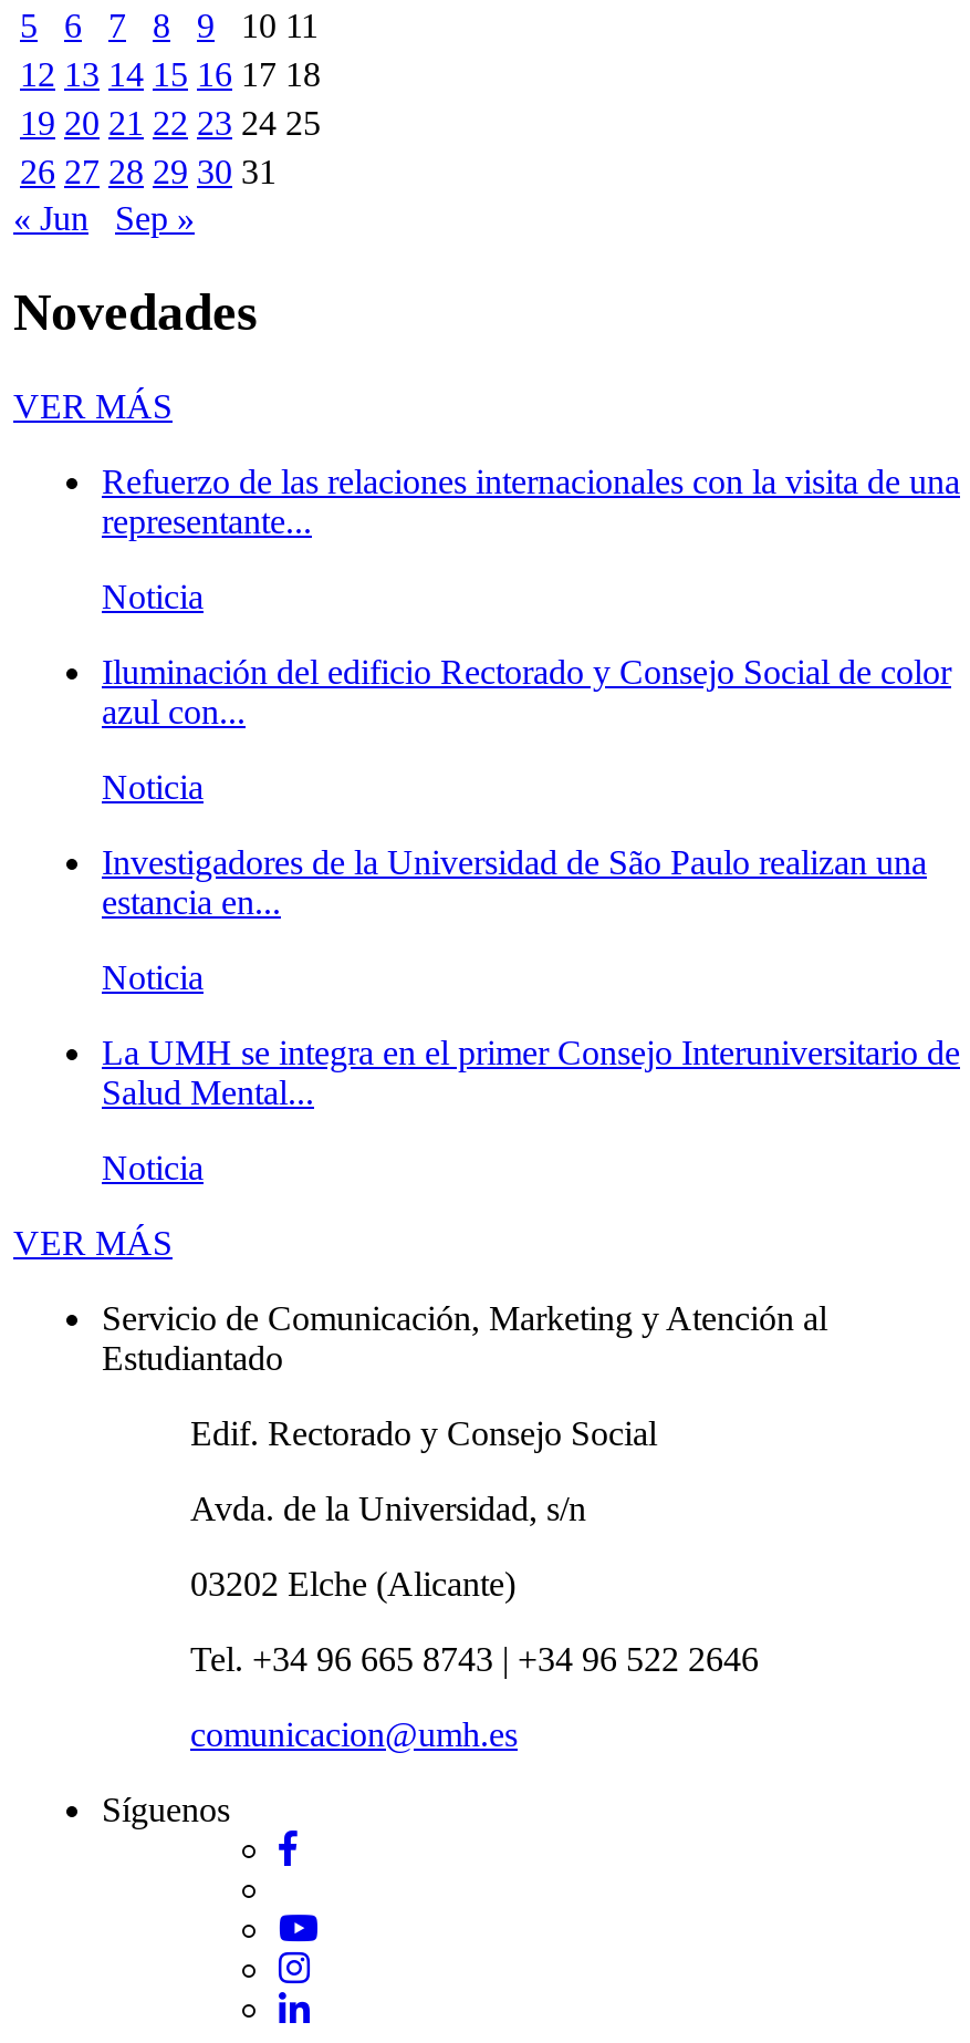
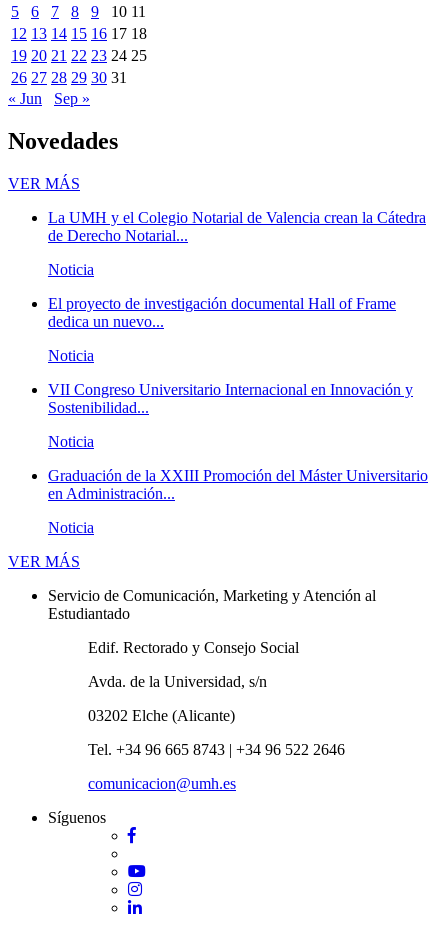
- Refuerzo de las relaciones internacionales con la visita de una
- representante...
+ La UMH y el Colegio Notarial de Valencia crean la Cátedra
+ de Derecho Notarial...

- Iluminación del edificio Rectorado y Consejo Social de color
- azul con...
+ El proyecto de investigación documental Hall of Frame
+ dedica un nuevo...

- Investigadores de la Universidad de São Paulo realizan una
- estancia en...
+ VII Congreso Universitario Internacional en Innovación y
+ Sostenibilidad...

- La UMH se integra en el primer Consejo Interuniversitario de
- Salud Mental...
+ Graduación de la XXIII Promoción del Máster Universitario
+ en Administración...
